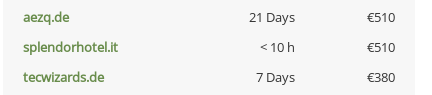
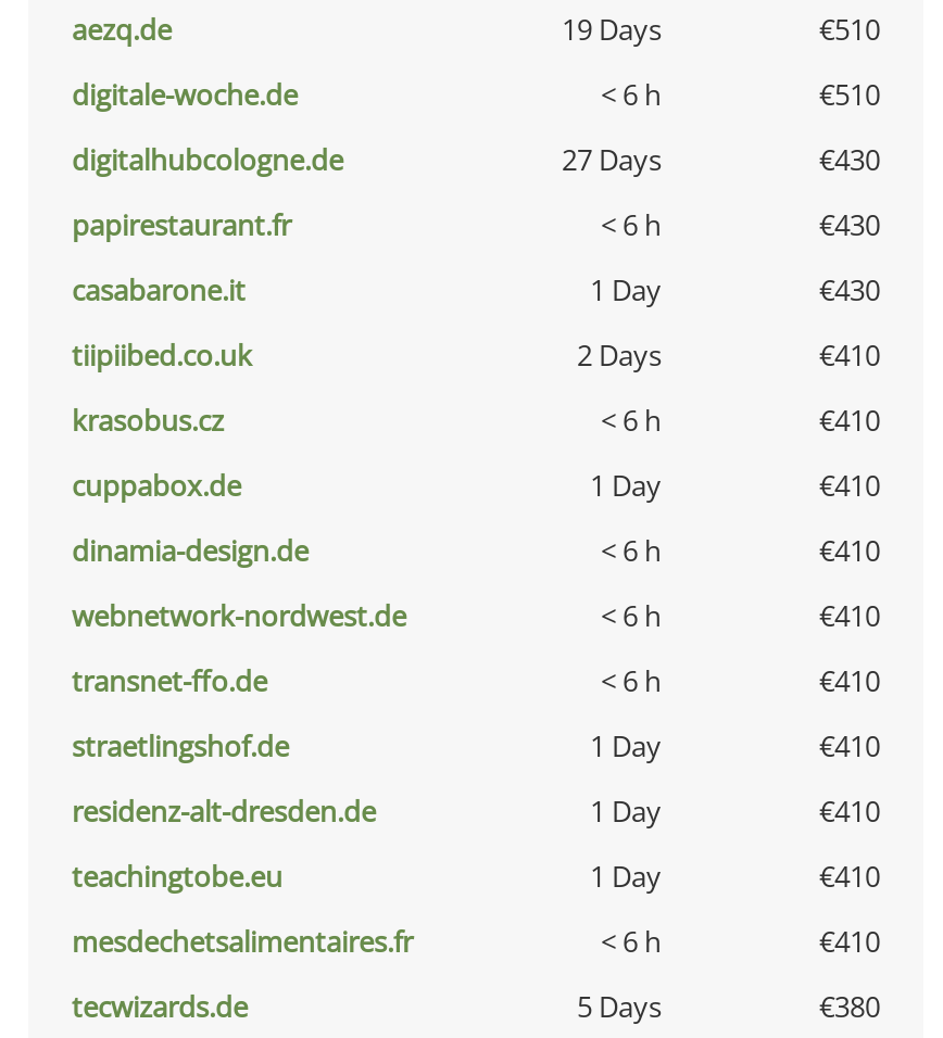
- 21 Days
+ 19 Days

- splendorhotel.it
- < 10 h
+ digitale-woche.de
+ < 6 h

+ digitalhubcologne.de
+ 27 Days
+ €430
+ papirestaurant.fr
+ < 6 h
+ €430
+ casabarone.it
+ 1 Day
+ €430
+ tiipiibed.co.uk
+ 2 Days
+ €410
+ krasobus.cz
+ < 6 h
+ €410
+ cuppabox.de
+ 1 Day
+ €410
+ dinamia-design.de
+ < 6 h
+ €410
+ webnetwork-nordwest.de
+ < 6 h
+ €410
+ transnet-ffo.de
+ < 6 h
+ €410
+ straetlingshof.de
+ 1 Day
+ €410
+ residenz-alt-dresden.de
+ 1 Day
+ €410
+ teachingtobe.eu
+ 1 Day
+ €410
+ mesdechetsalimentaires.fr
+ < 6 h
+ €410

- 7 Days
+ 5 Days
